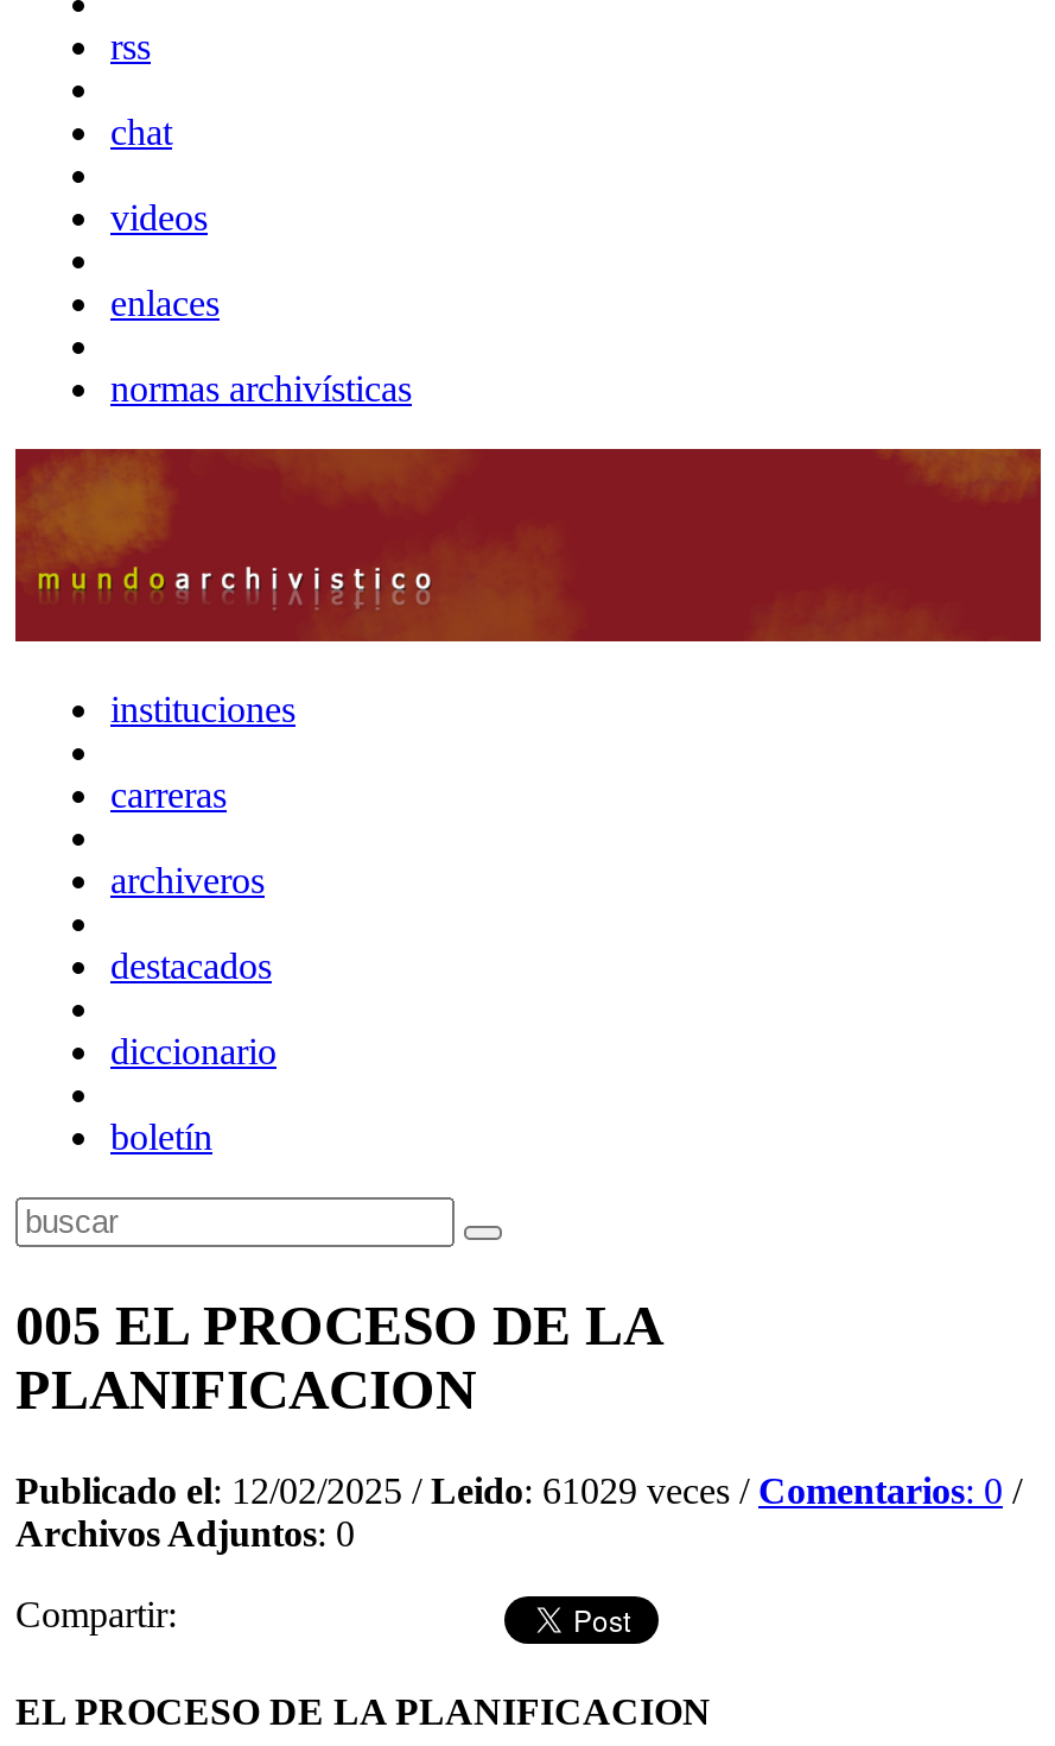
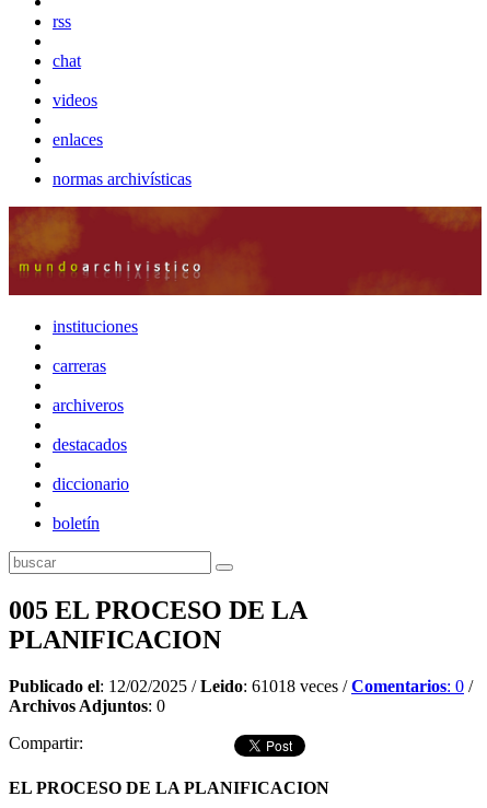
- Publicado el: 12/02/2025 / Leido: 61029 veces / Comentarios: 0 /
+ Publicado el: 12/02/2025 / Leido: 61018 veces / Comentarios: 0 /
